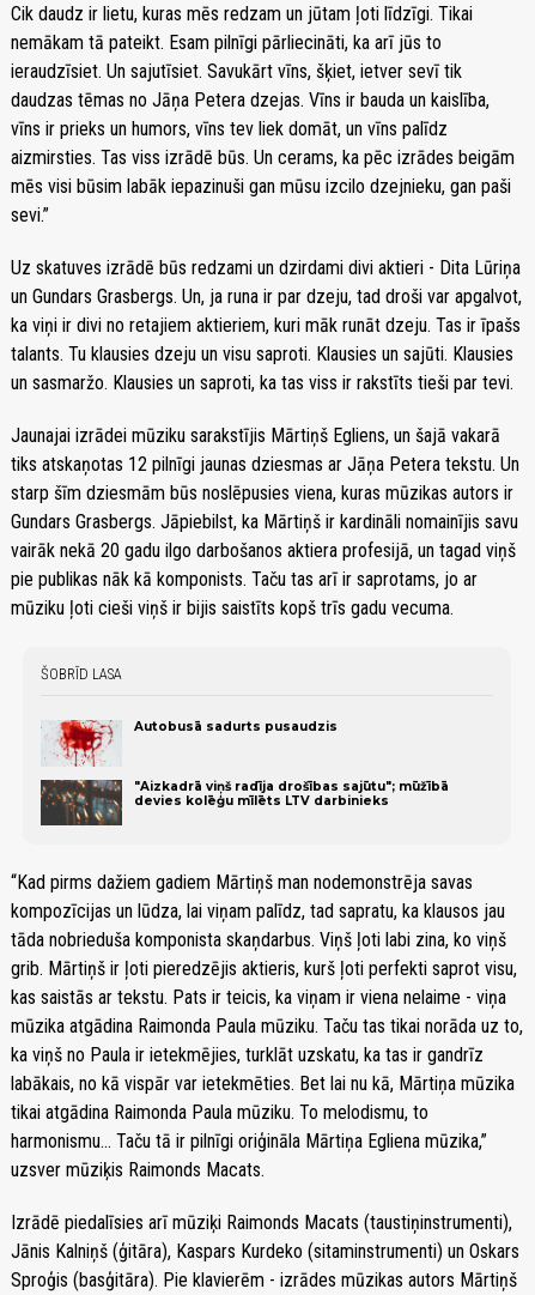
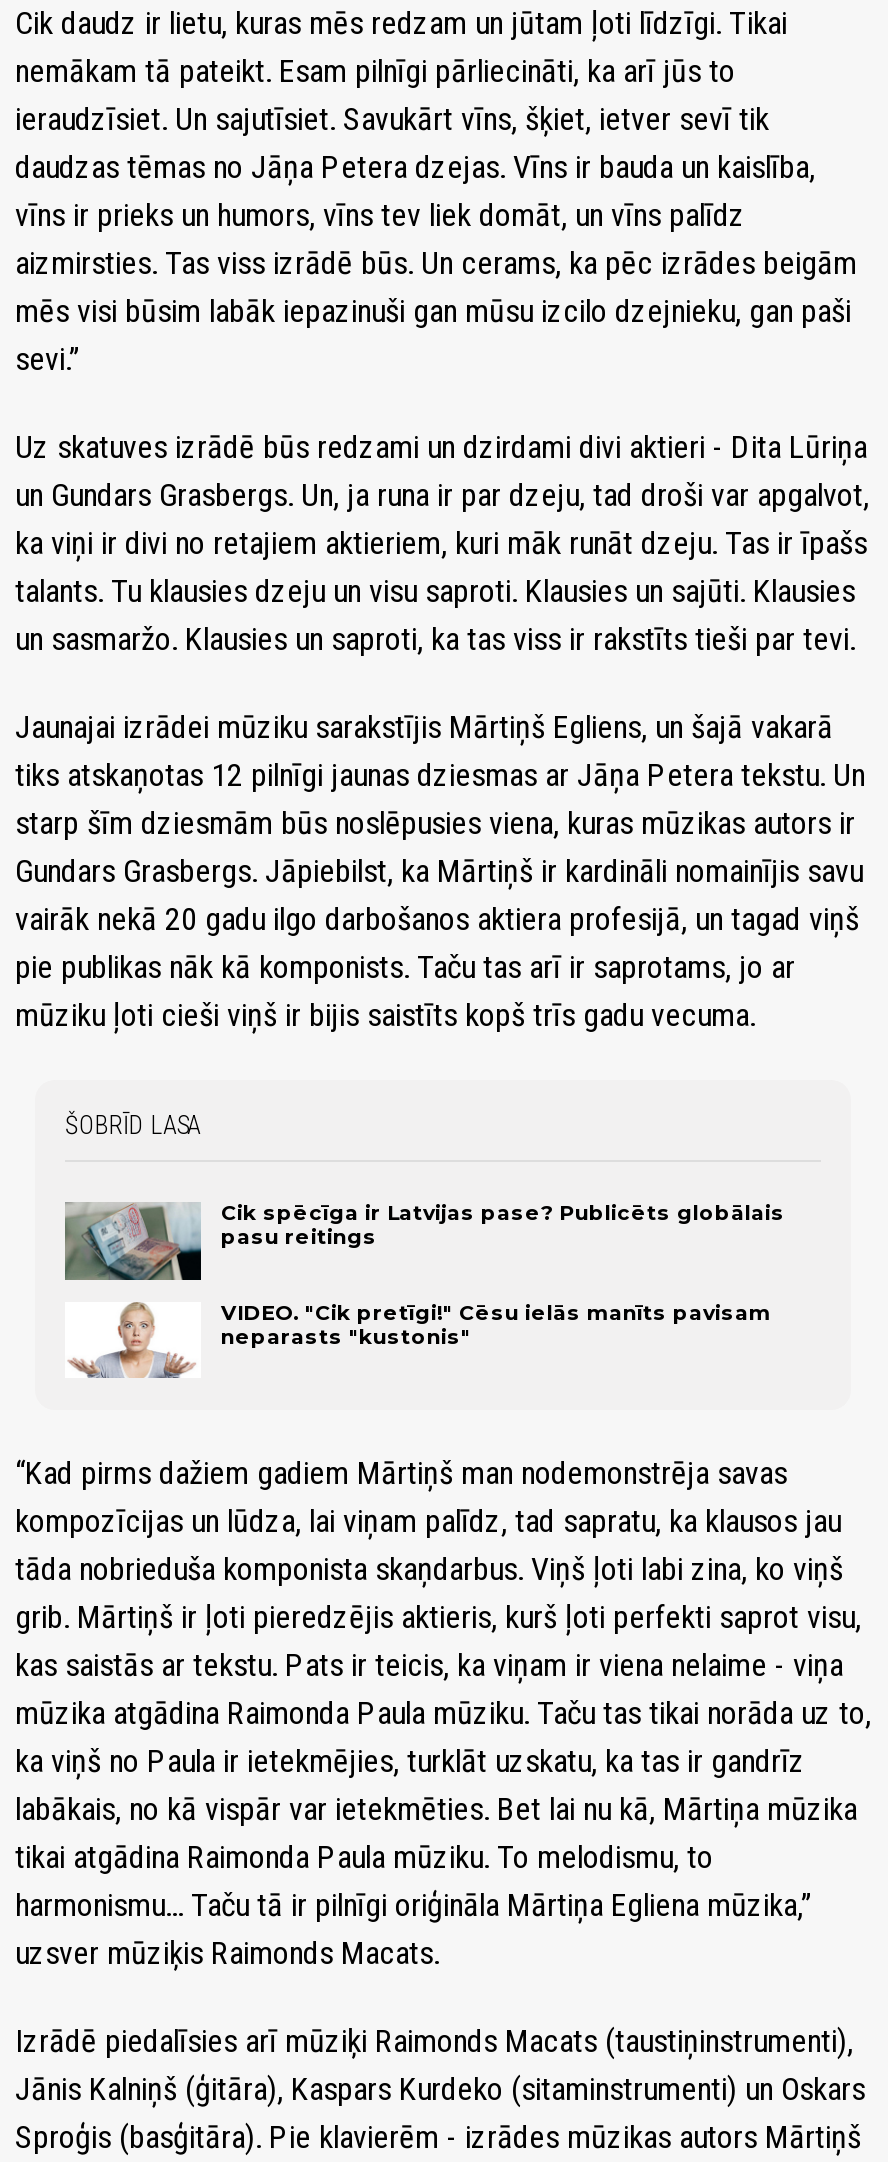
- [image]
- Autobusā sadurts pusaudzis
+ [image]
+ Cik spēcīga ir Latvijas pase? Publicēts globālais
+ pasu reitings

- [image]
- "Aizkadrā viņš radīja drošības sajūtu"; mūžībā
- devies kolēģu mīlēts LTV darbinieks
+ [image]
+ VIDEO. "Cik pretīgi!" Cēsu ielās manīts pavisam
+ neparasts "kustonis"
